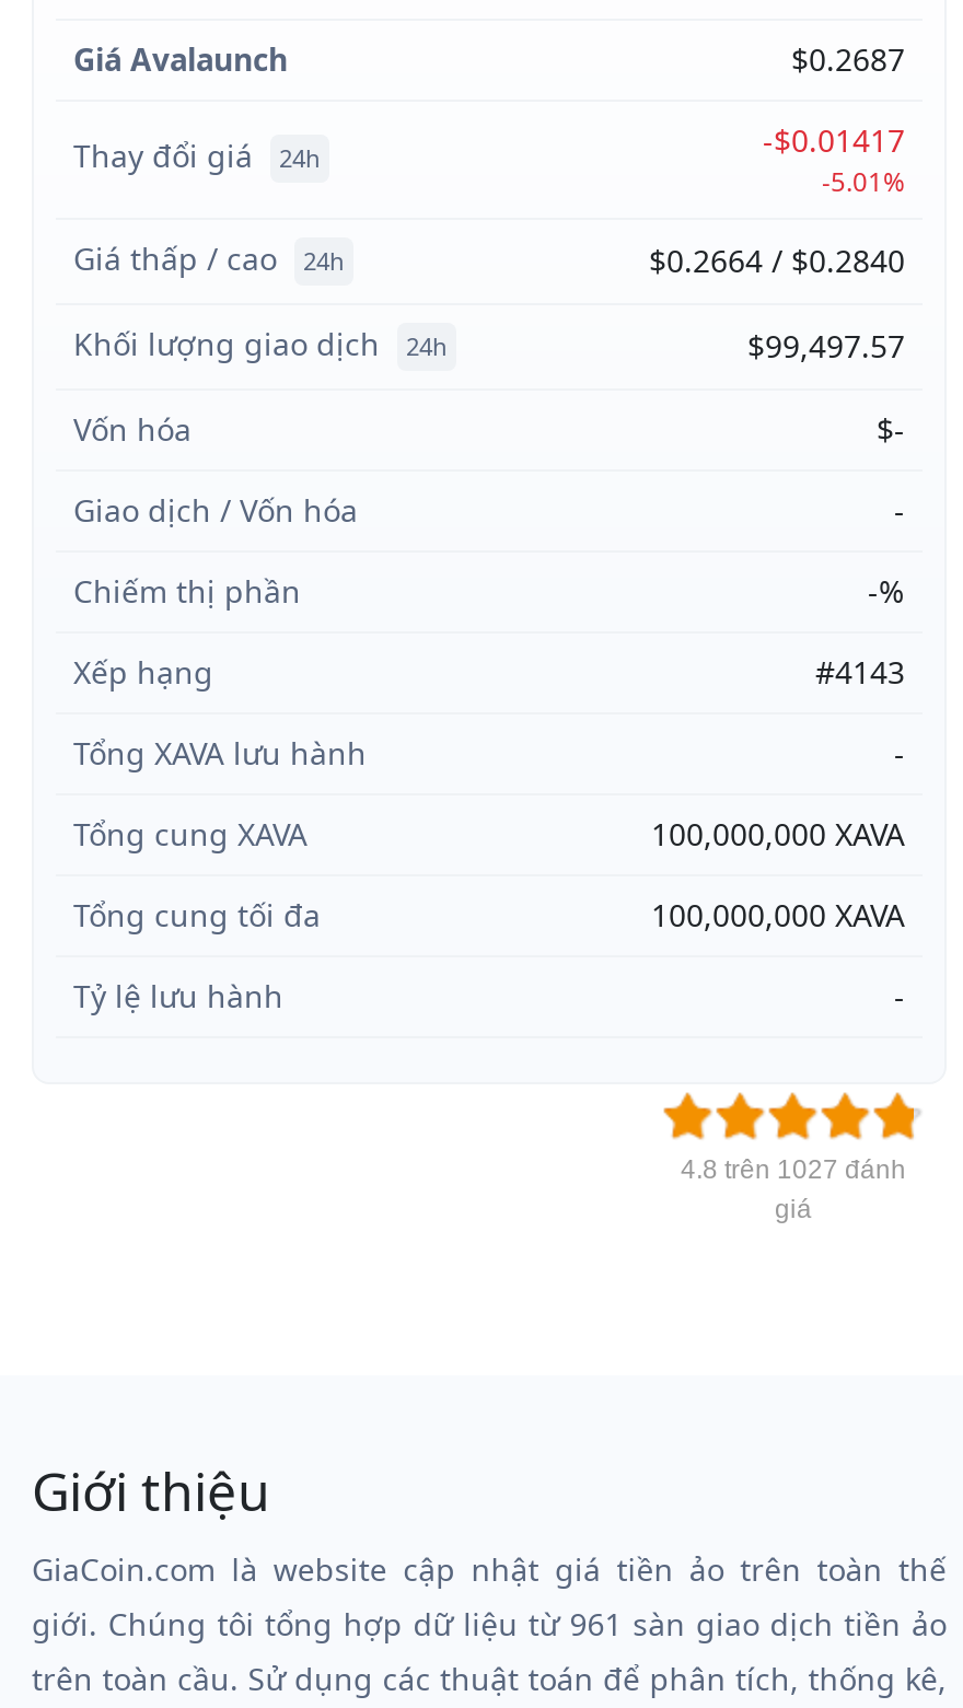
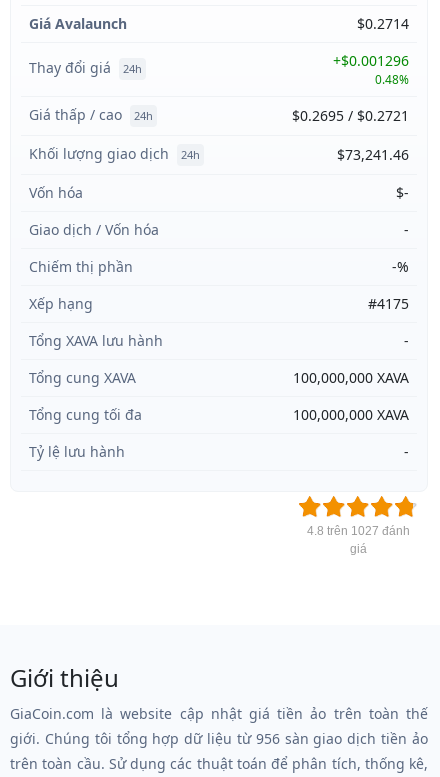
- $0.2687
+ $0.2714

- -$0.01417
+ +$0.001296

- -5.01%
+ 0.48%

- $0.2664 / $0.2840
+ $0.2695 / $0.2721

- $99,497.57
+ $73,241.46

- #4143
+ #4175

- giới. Chúng tôi tổng hợp dữ liệu từ 961 sàn giao dịch tiền ảo
+ giới. Chúng tôi tổng hợp dữ liệu từ 956 sàn giao dịch tiền ảo
